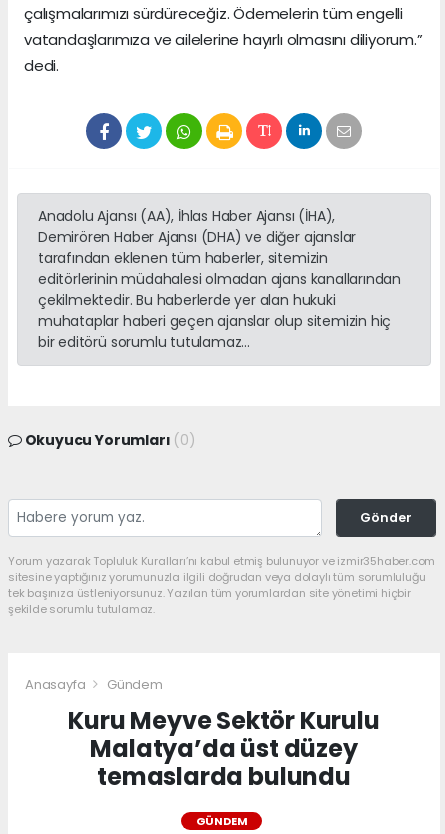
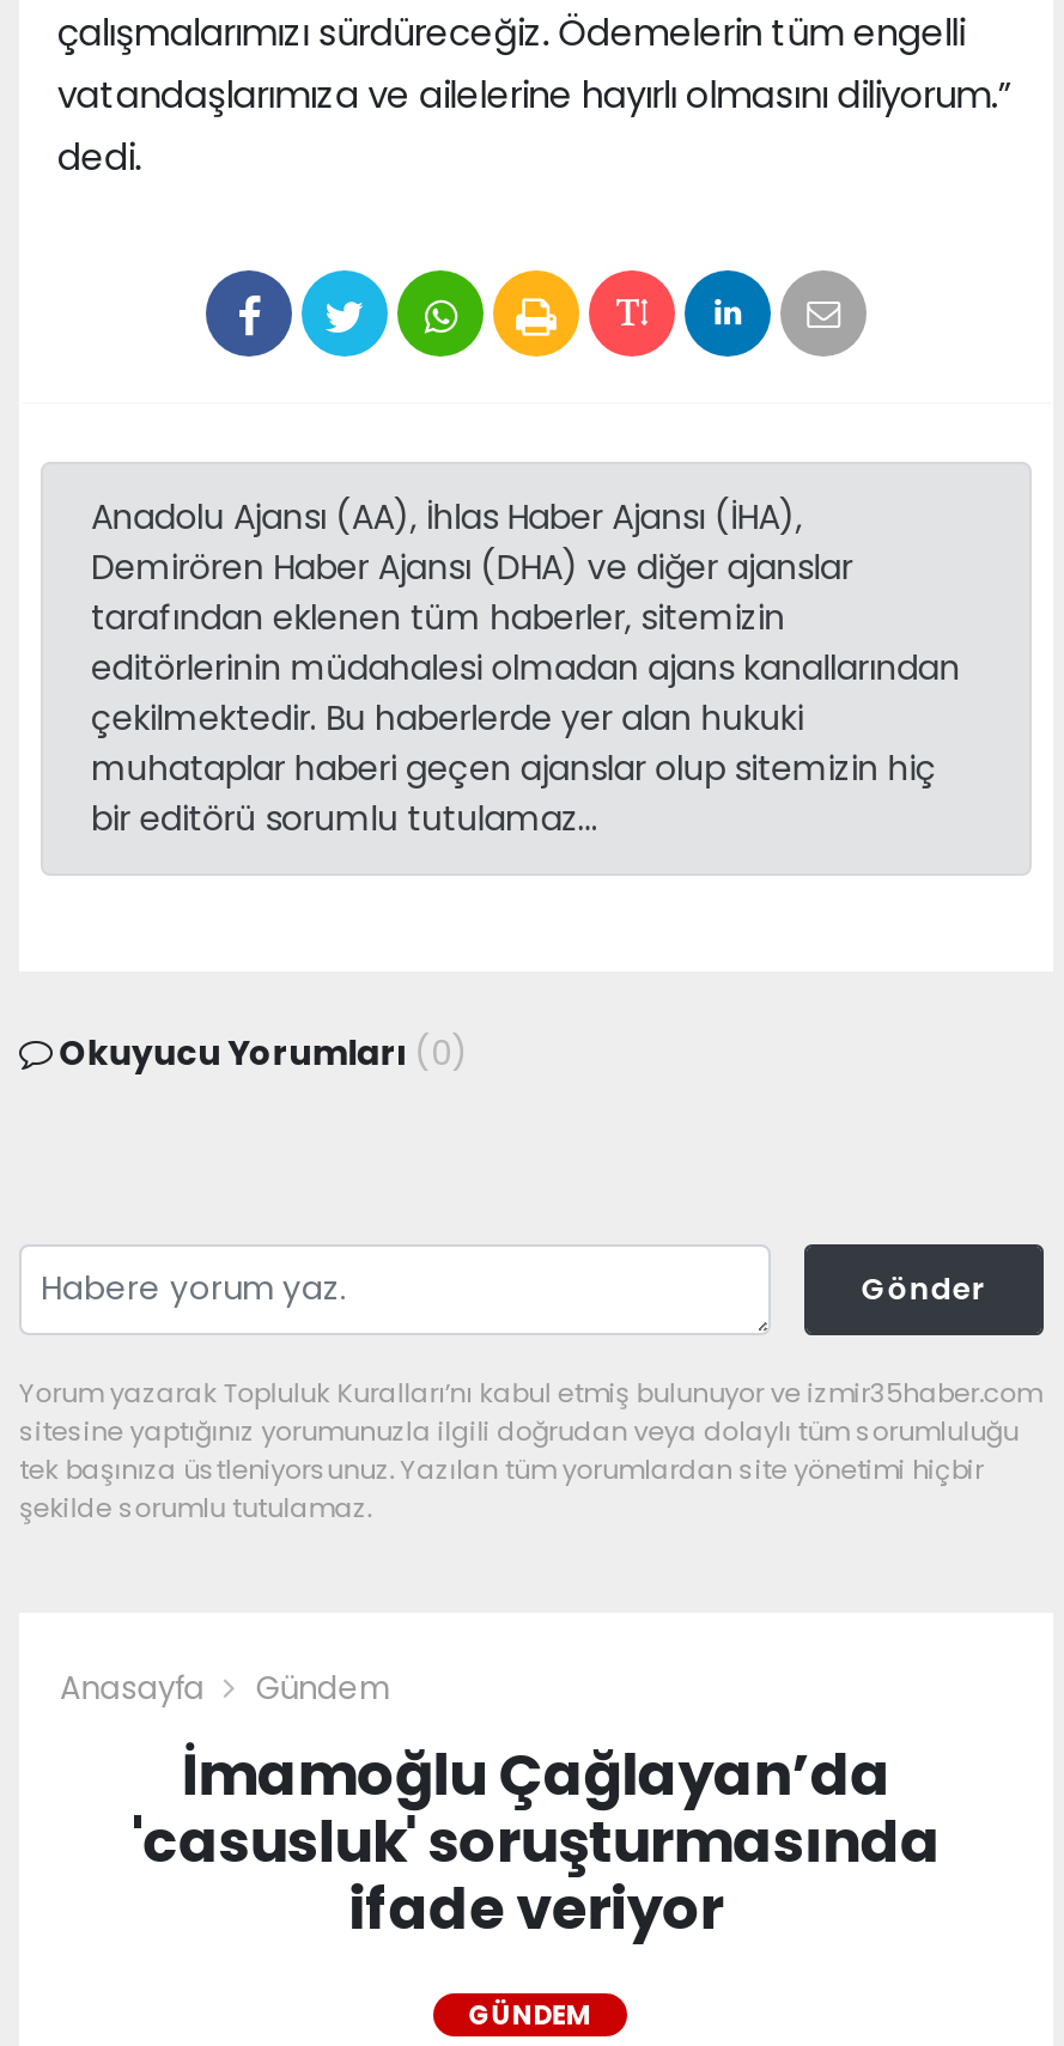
- Kuru Meyve Sektör Kurulu
- Malatya’da üst düzey
- temaslarda bulundu
+ İmamoğlu Çağlayan’da
+ 'casusluk' soruşturmasında
+ ifade veriyor
